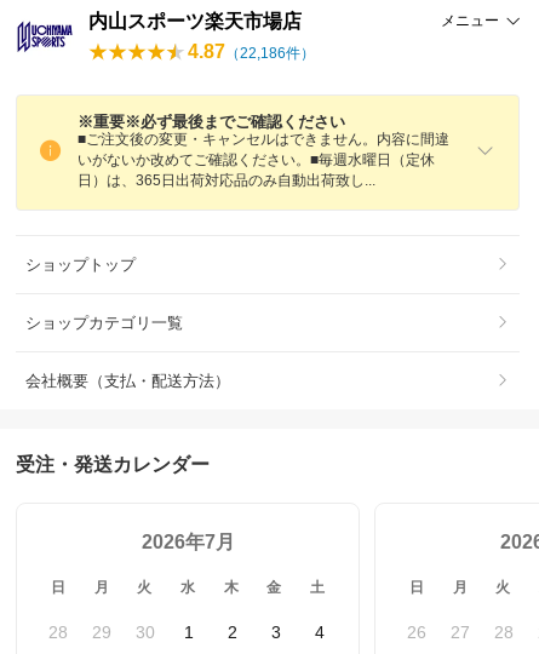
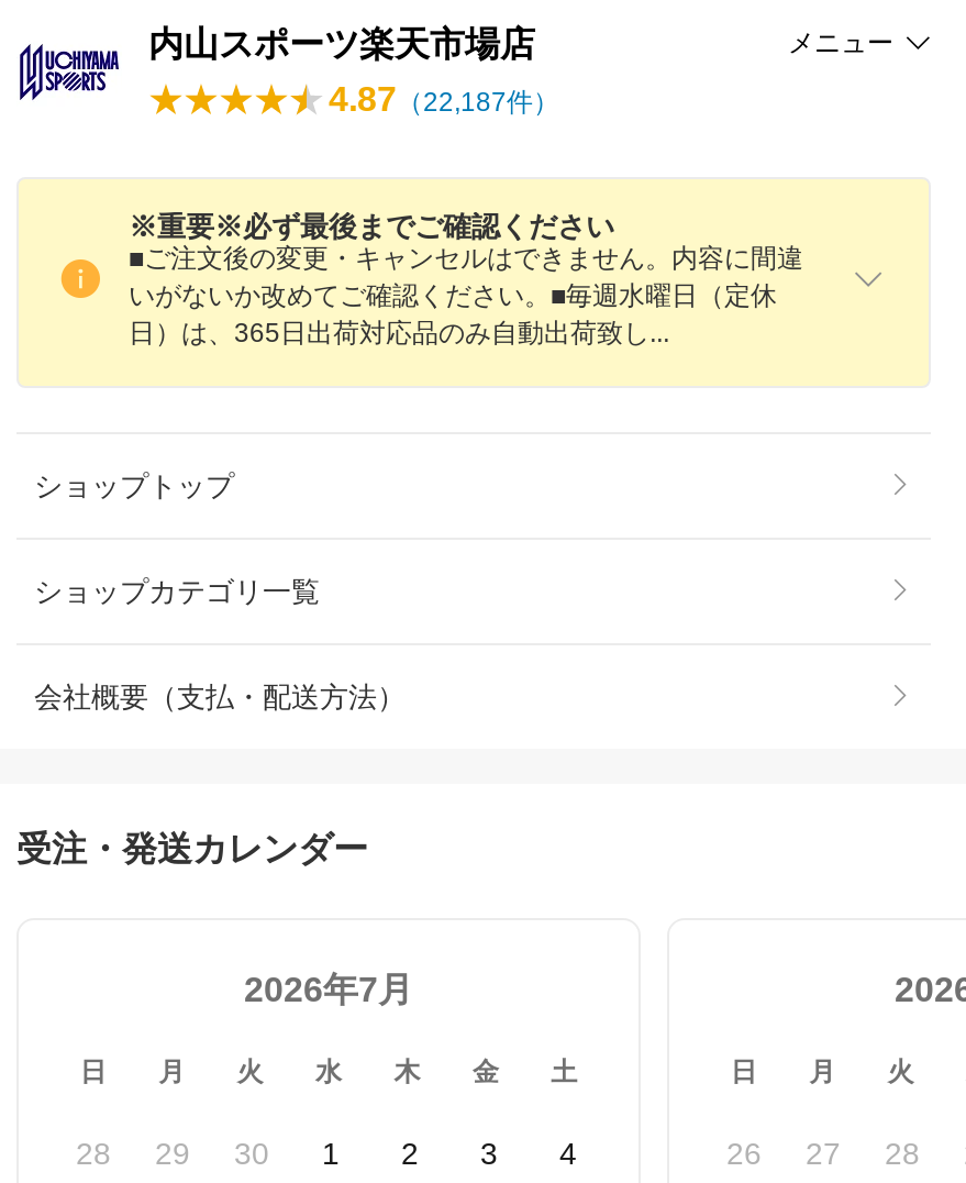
- 4.87（22,186件）
+ 4.87（22,187件）
